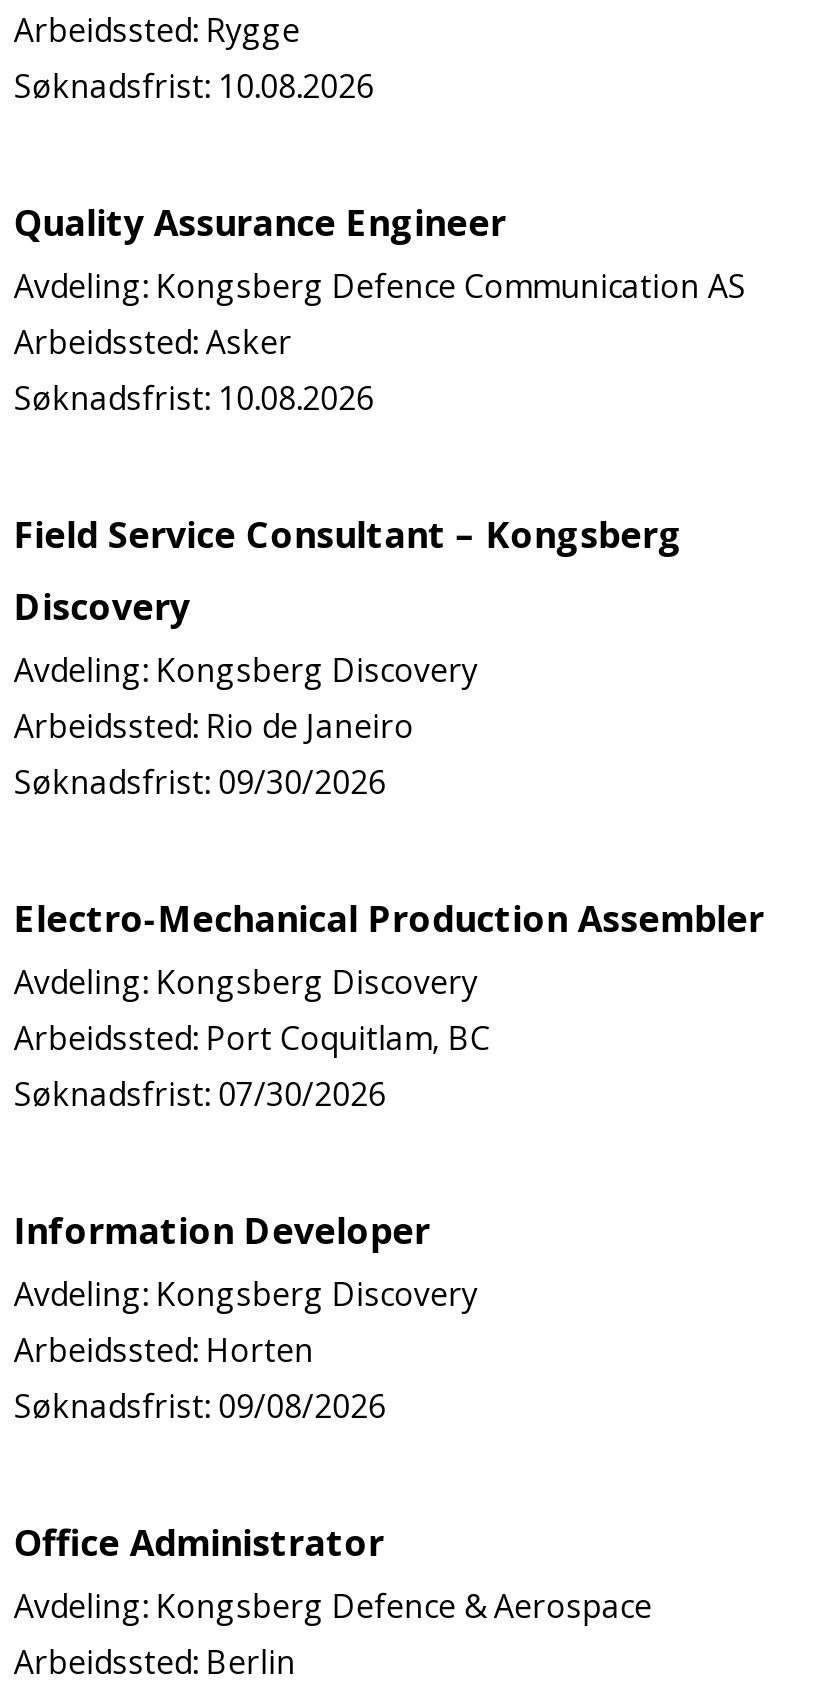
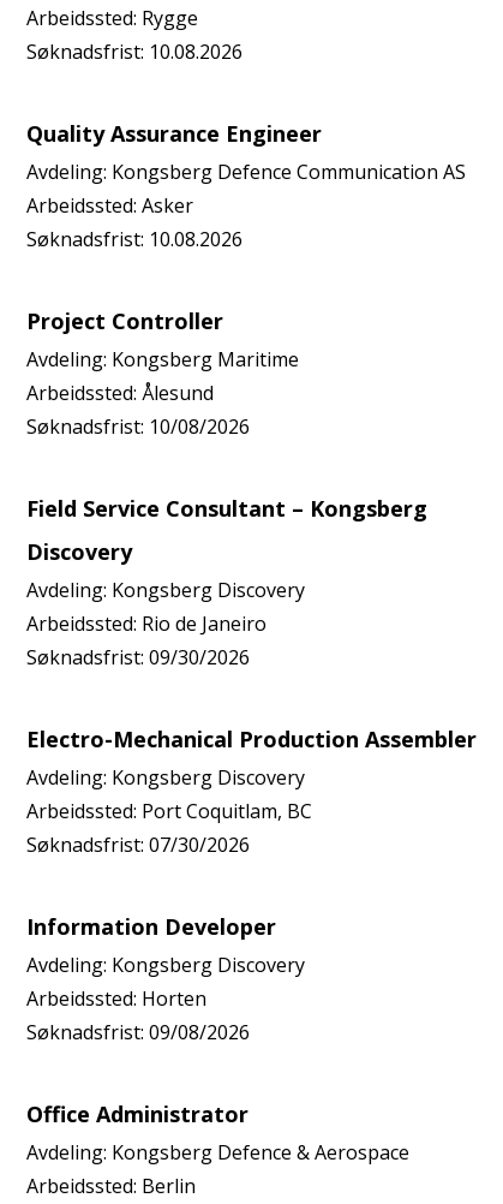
+ Project Controller
+ Avdeling: Kongsberg Maritime
+ Arbeidssted: Ålesund
+ Søknadsfrist: 10/08/2026
